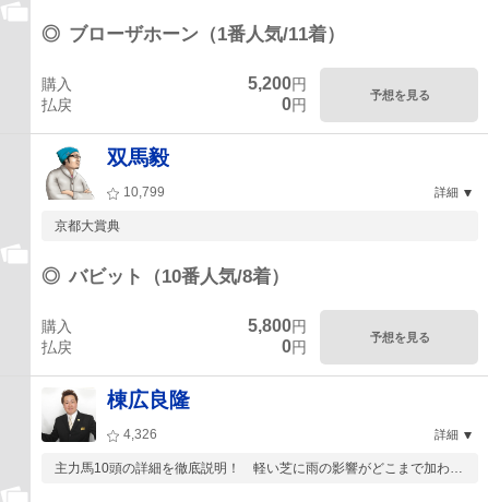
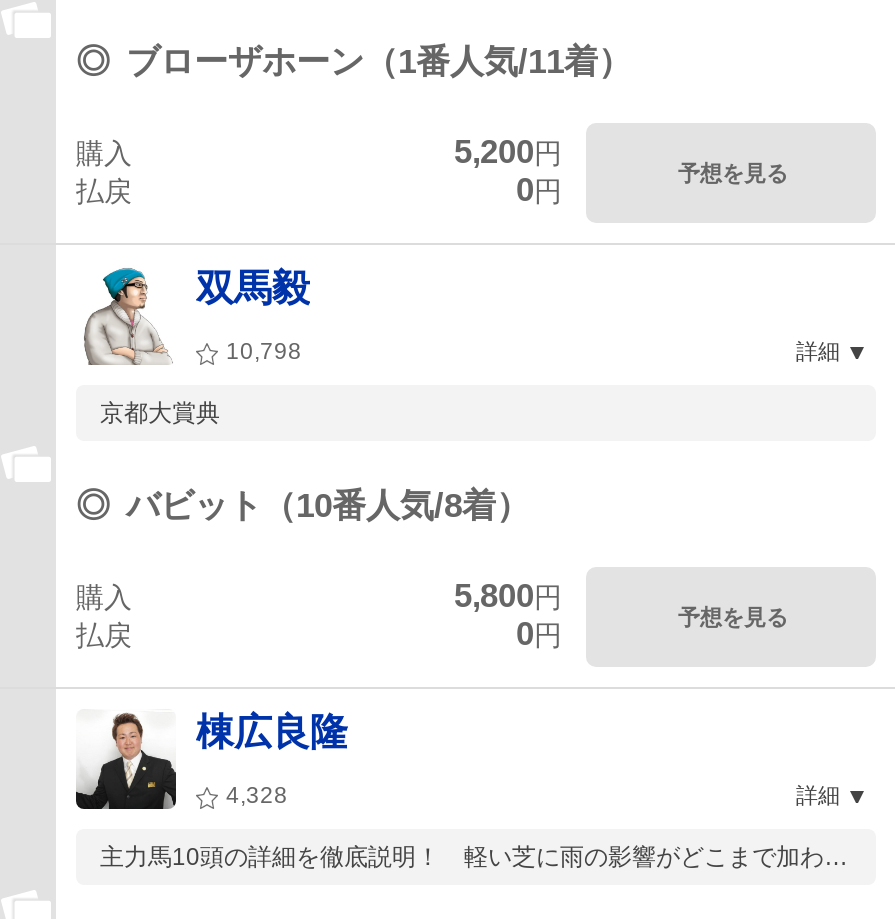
- 10,799
+ 10,798

- 4,326
+ 4,328
